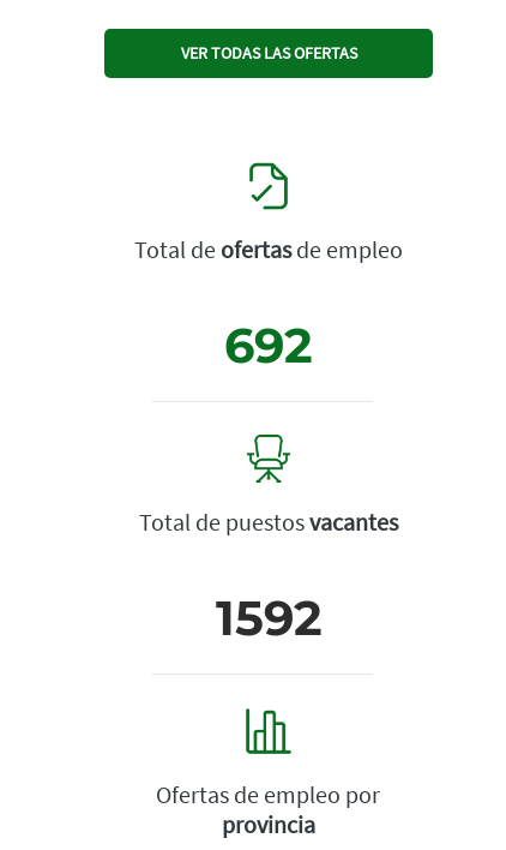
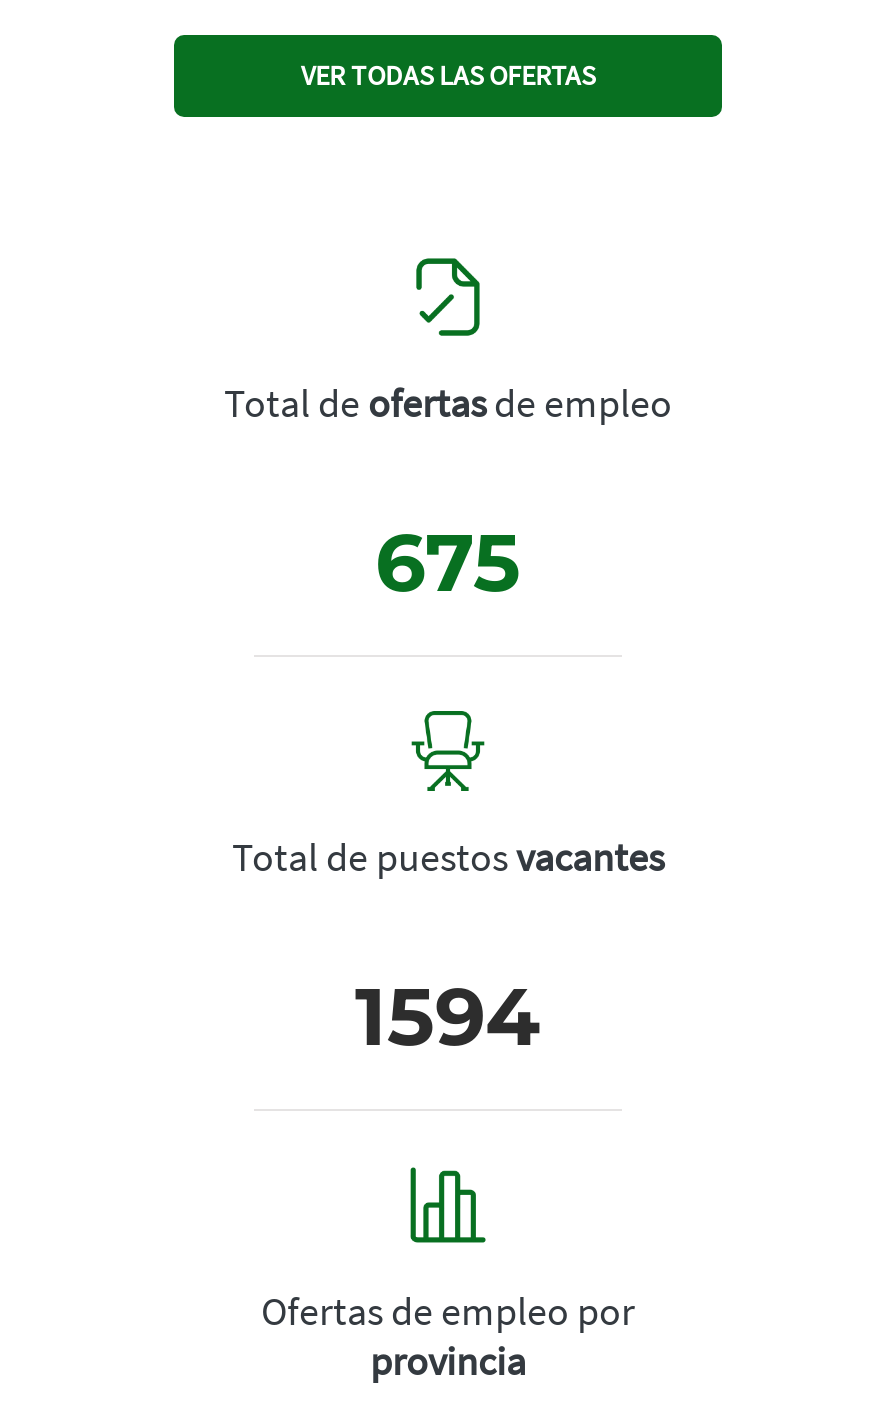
- 692
+ 675

- 1592
+ 1594
